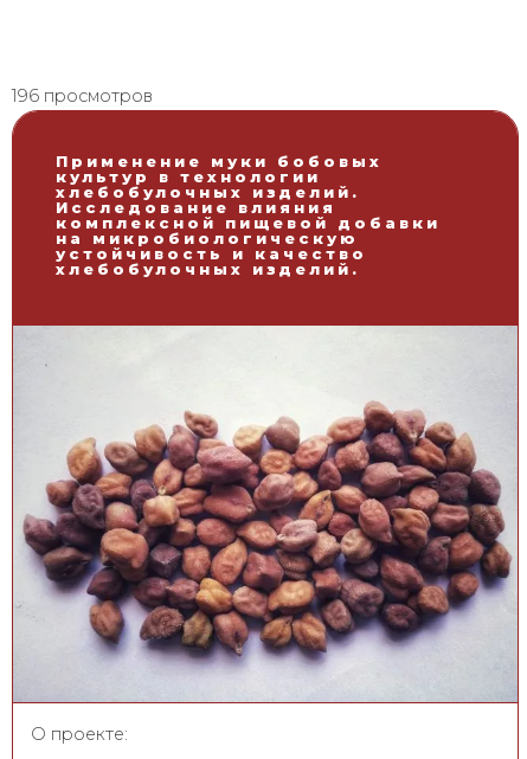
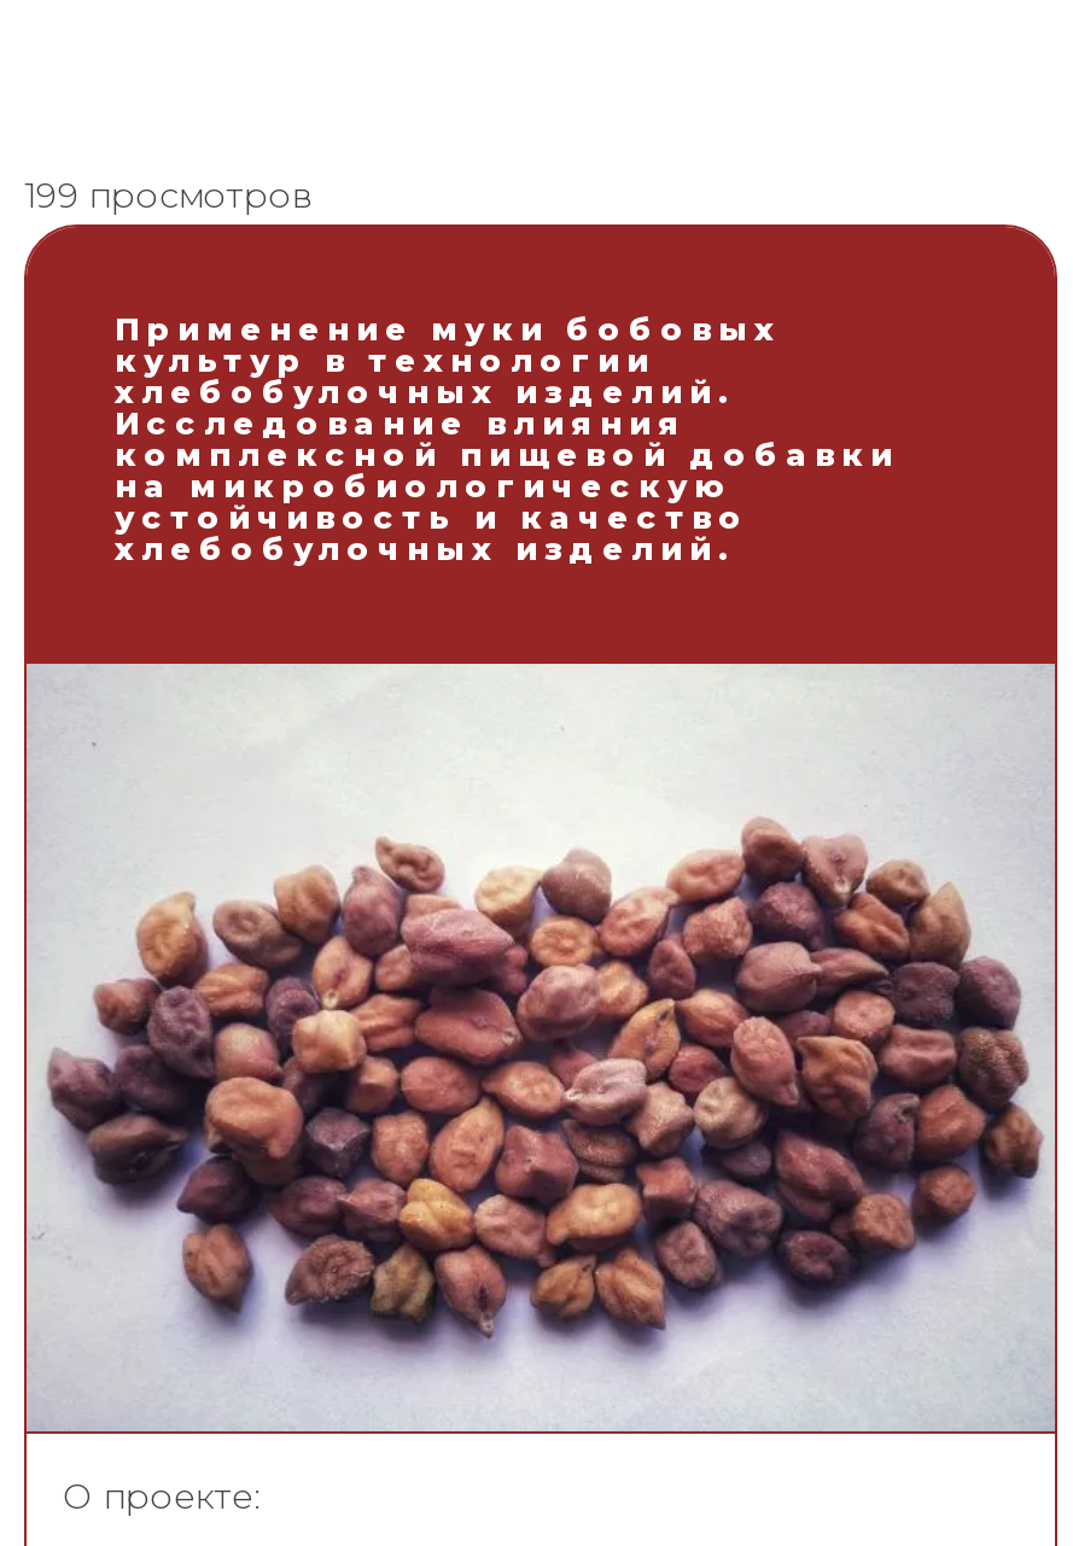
- 196 просмотров
+ 199 просмотров
